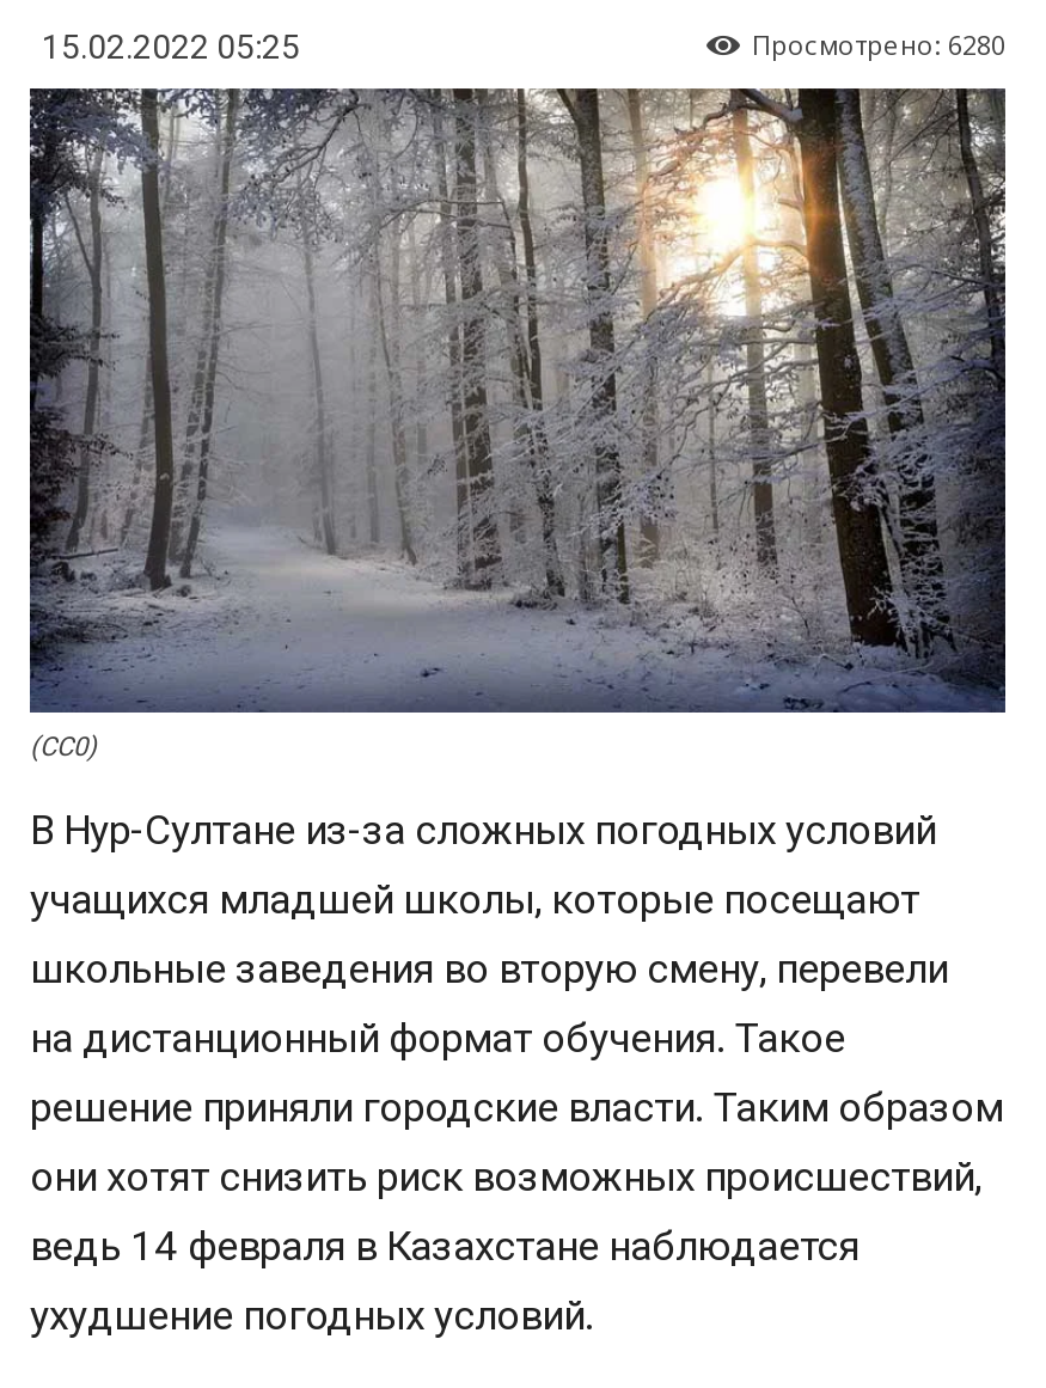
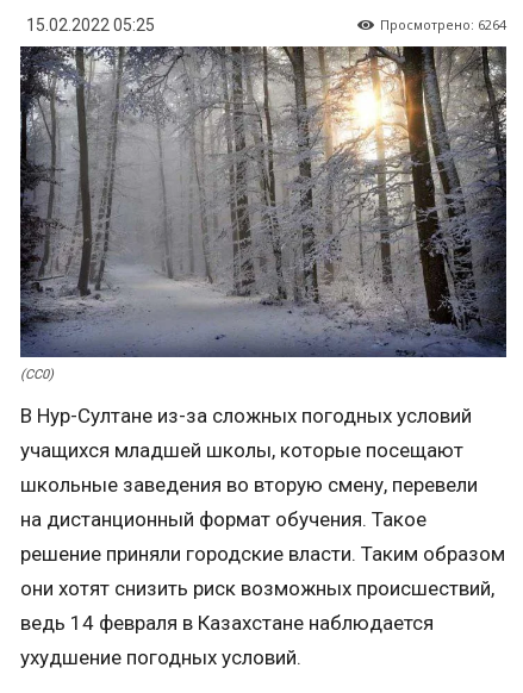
- Просмотрено: 6280
+ Просмотрено: 6264
